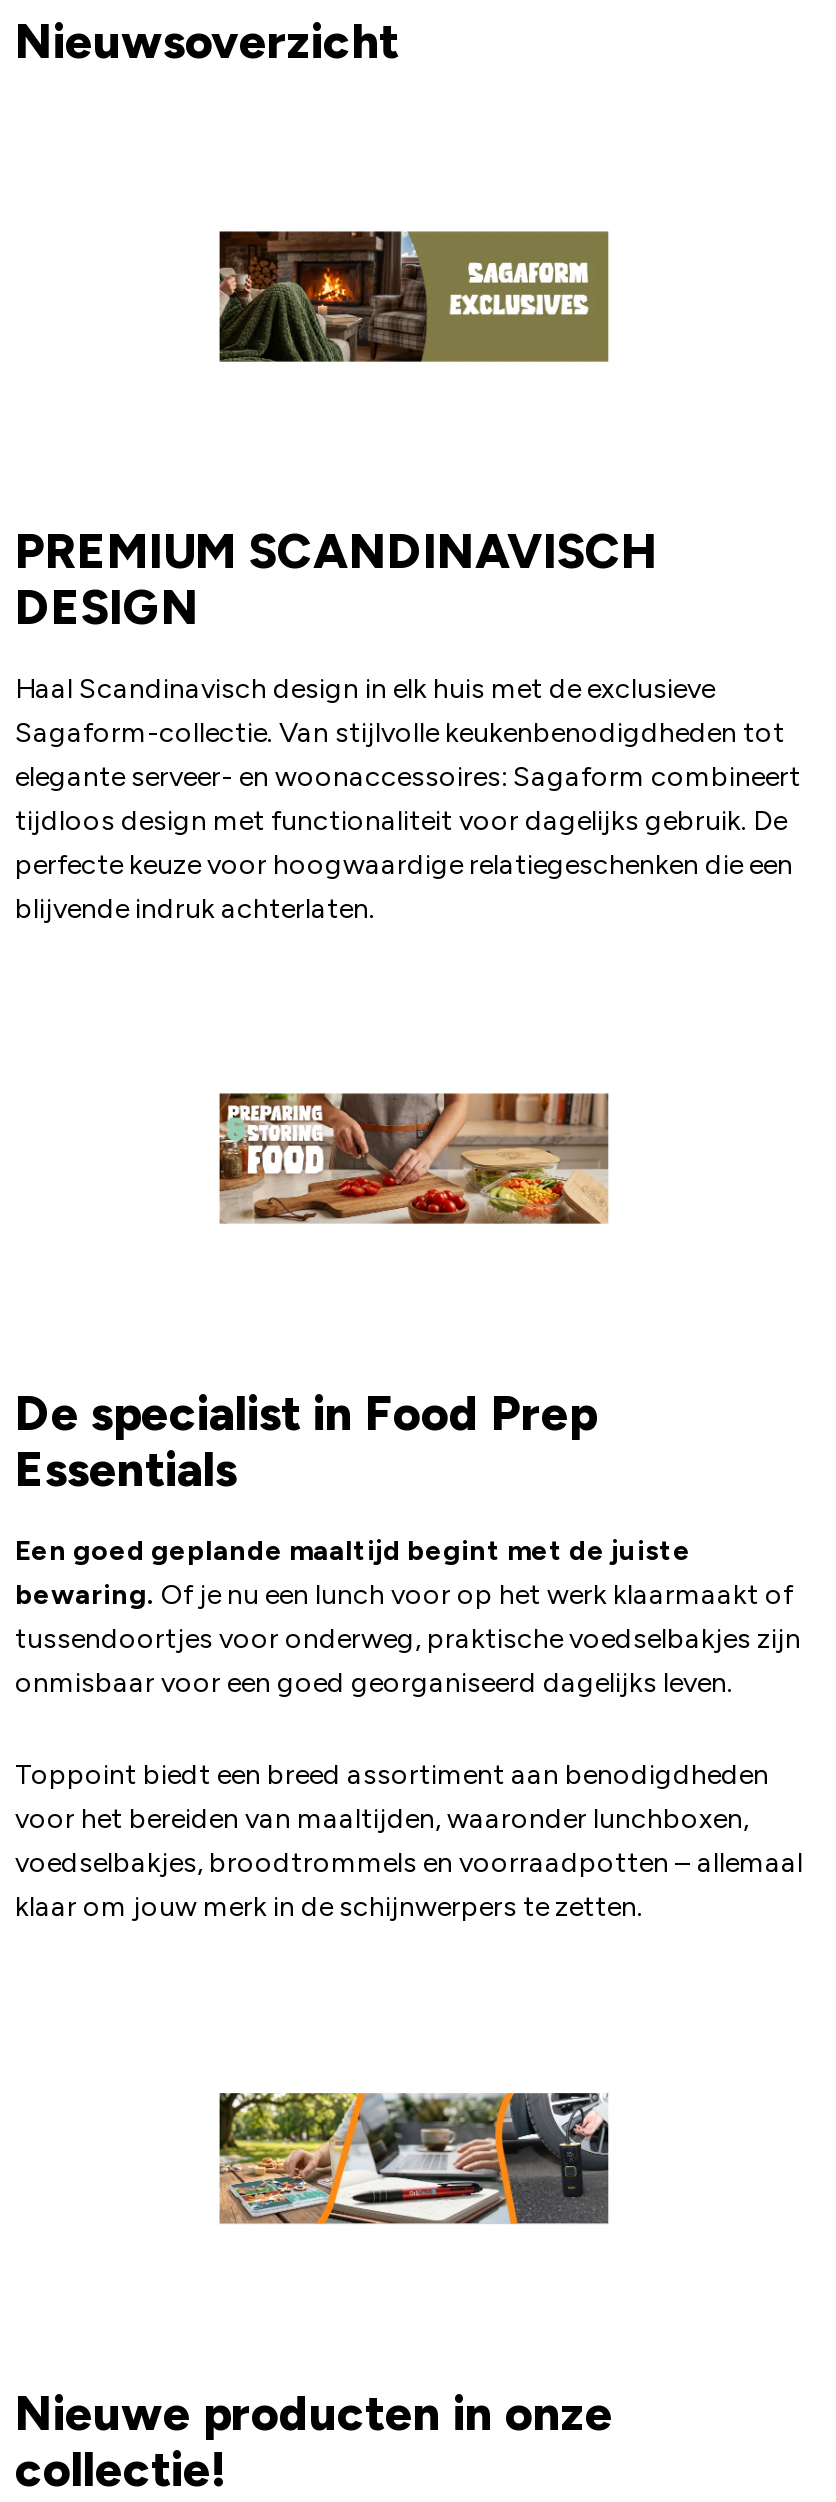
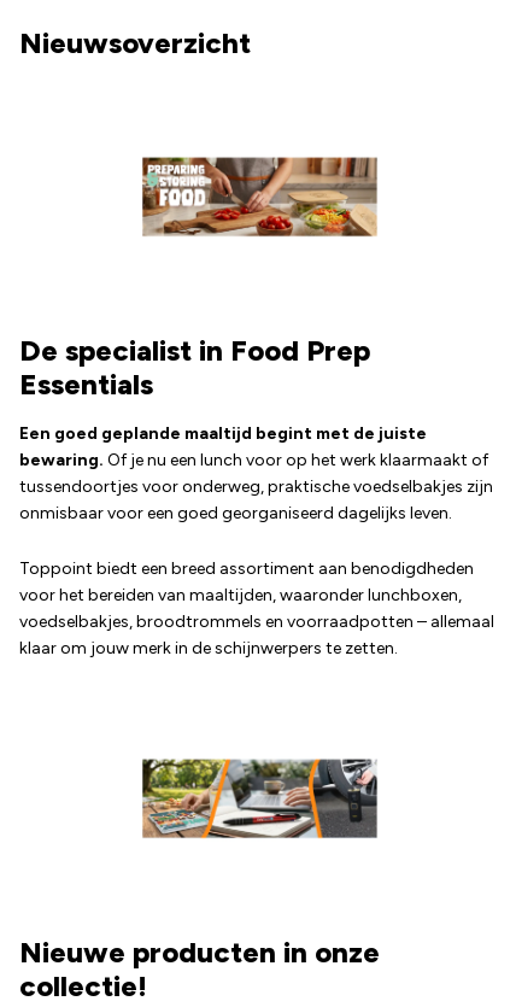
- [image]

- PREMIUM SCANDINAVISCH
- DESIGN
- Haal Scandinavisch design in elk huis met de exclusieve
- Sagaform-collectie. Van stijlvolle keukenbenodigdheden tot
- elegante serveer- en woonaccessoires: Sagaform combineert
- tijdloos design met functionaliteit voor dagelijks gebruik. De
- perfecte keuze voor hoogwaardige relatiegeschenken die een
- blijvende indruk achterlaten.
